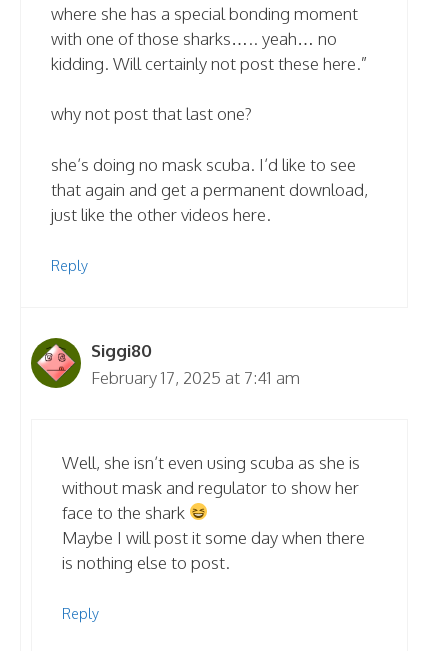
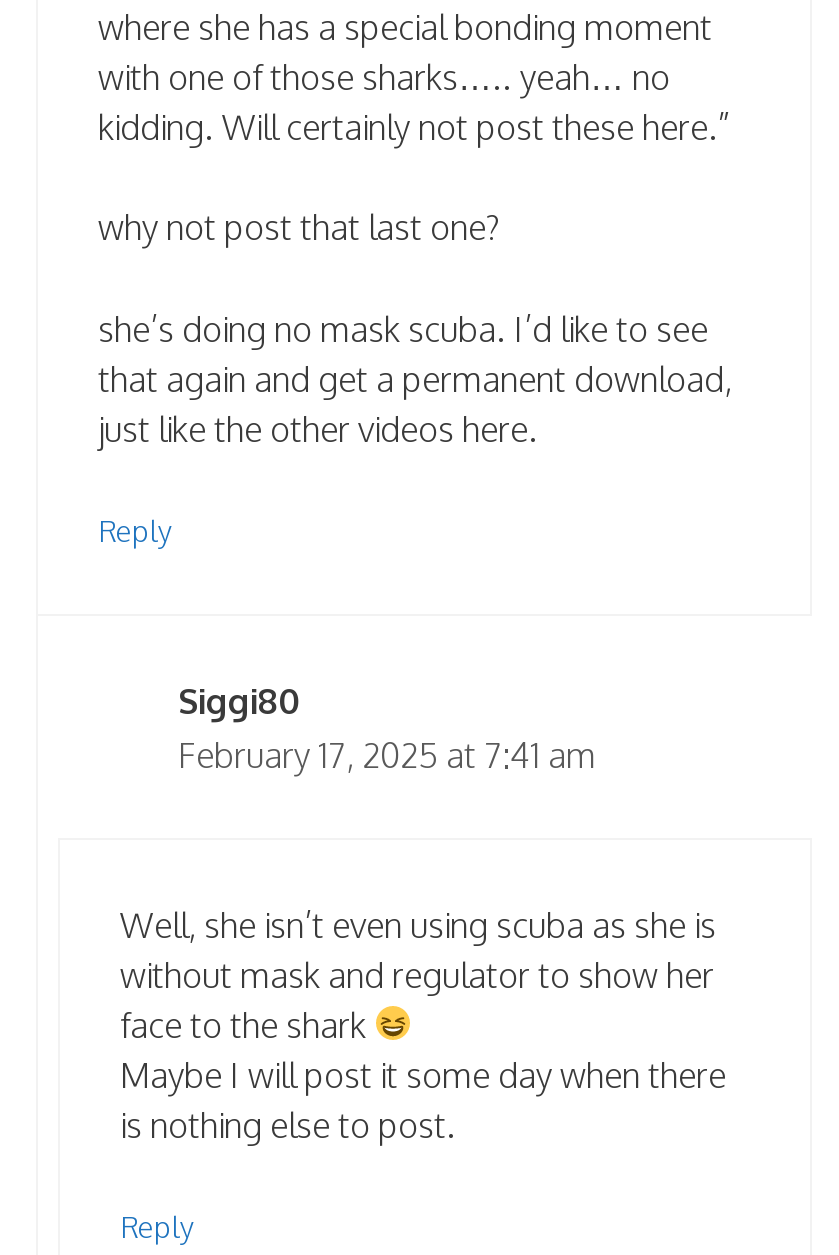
- [image]
